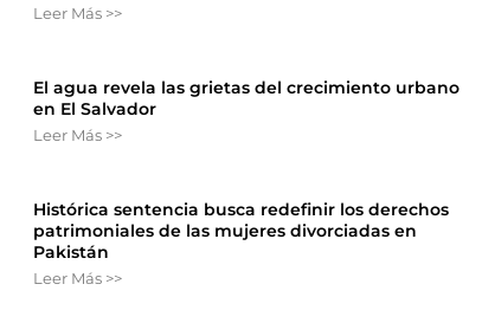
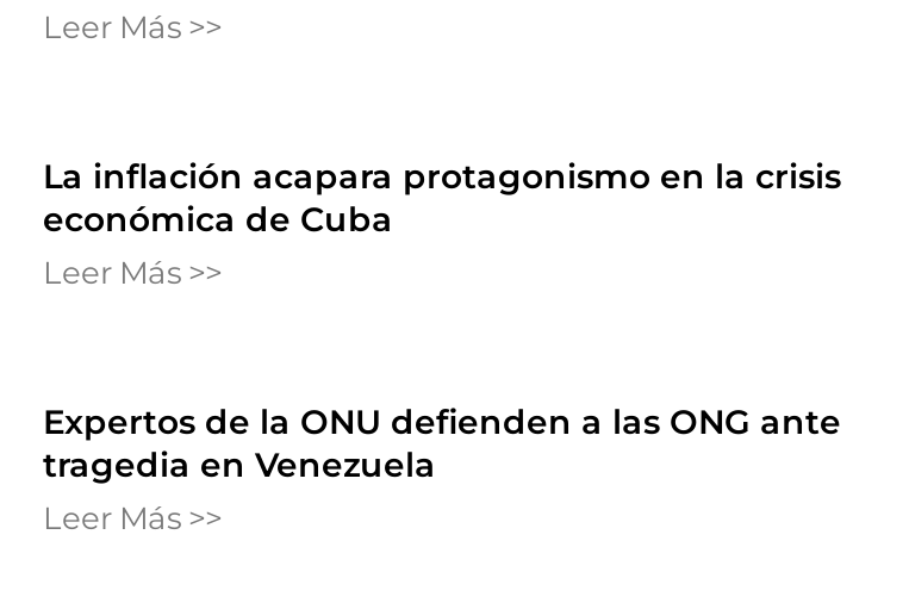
- El agua revela las grietas del crecimiento urbano
- en El Salvador
+ La inflación acapara protagonismo en la crisis
+ económica de Cuba

- Histórica sentencia busca redefinir los derechos
- patrimoniales de las mujeres divorciadas en
- Pakistán
+ Expertos de la ONU defienden a las ONG ante
+ tragedia en Venezuela
